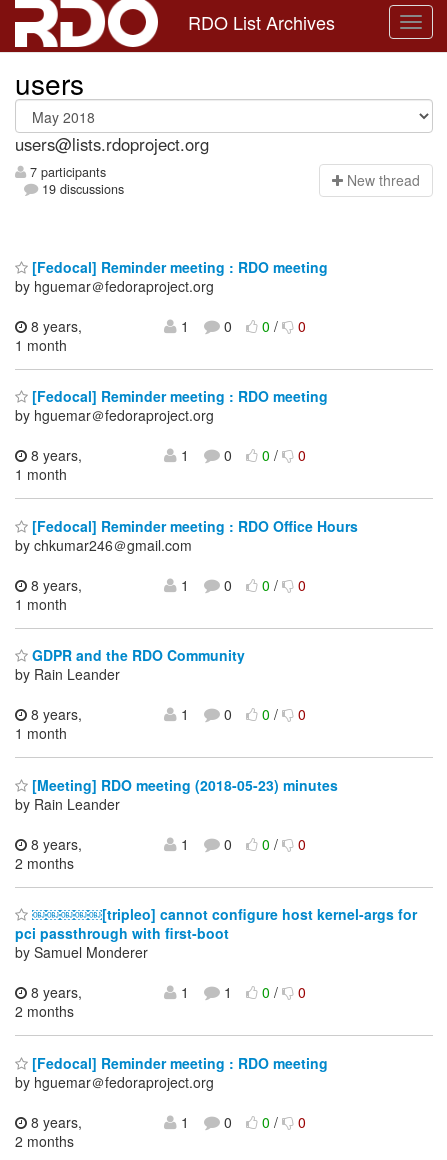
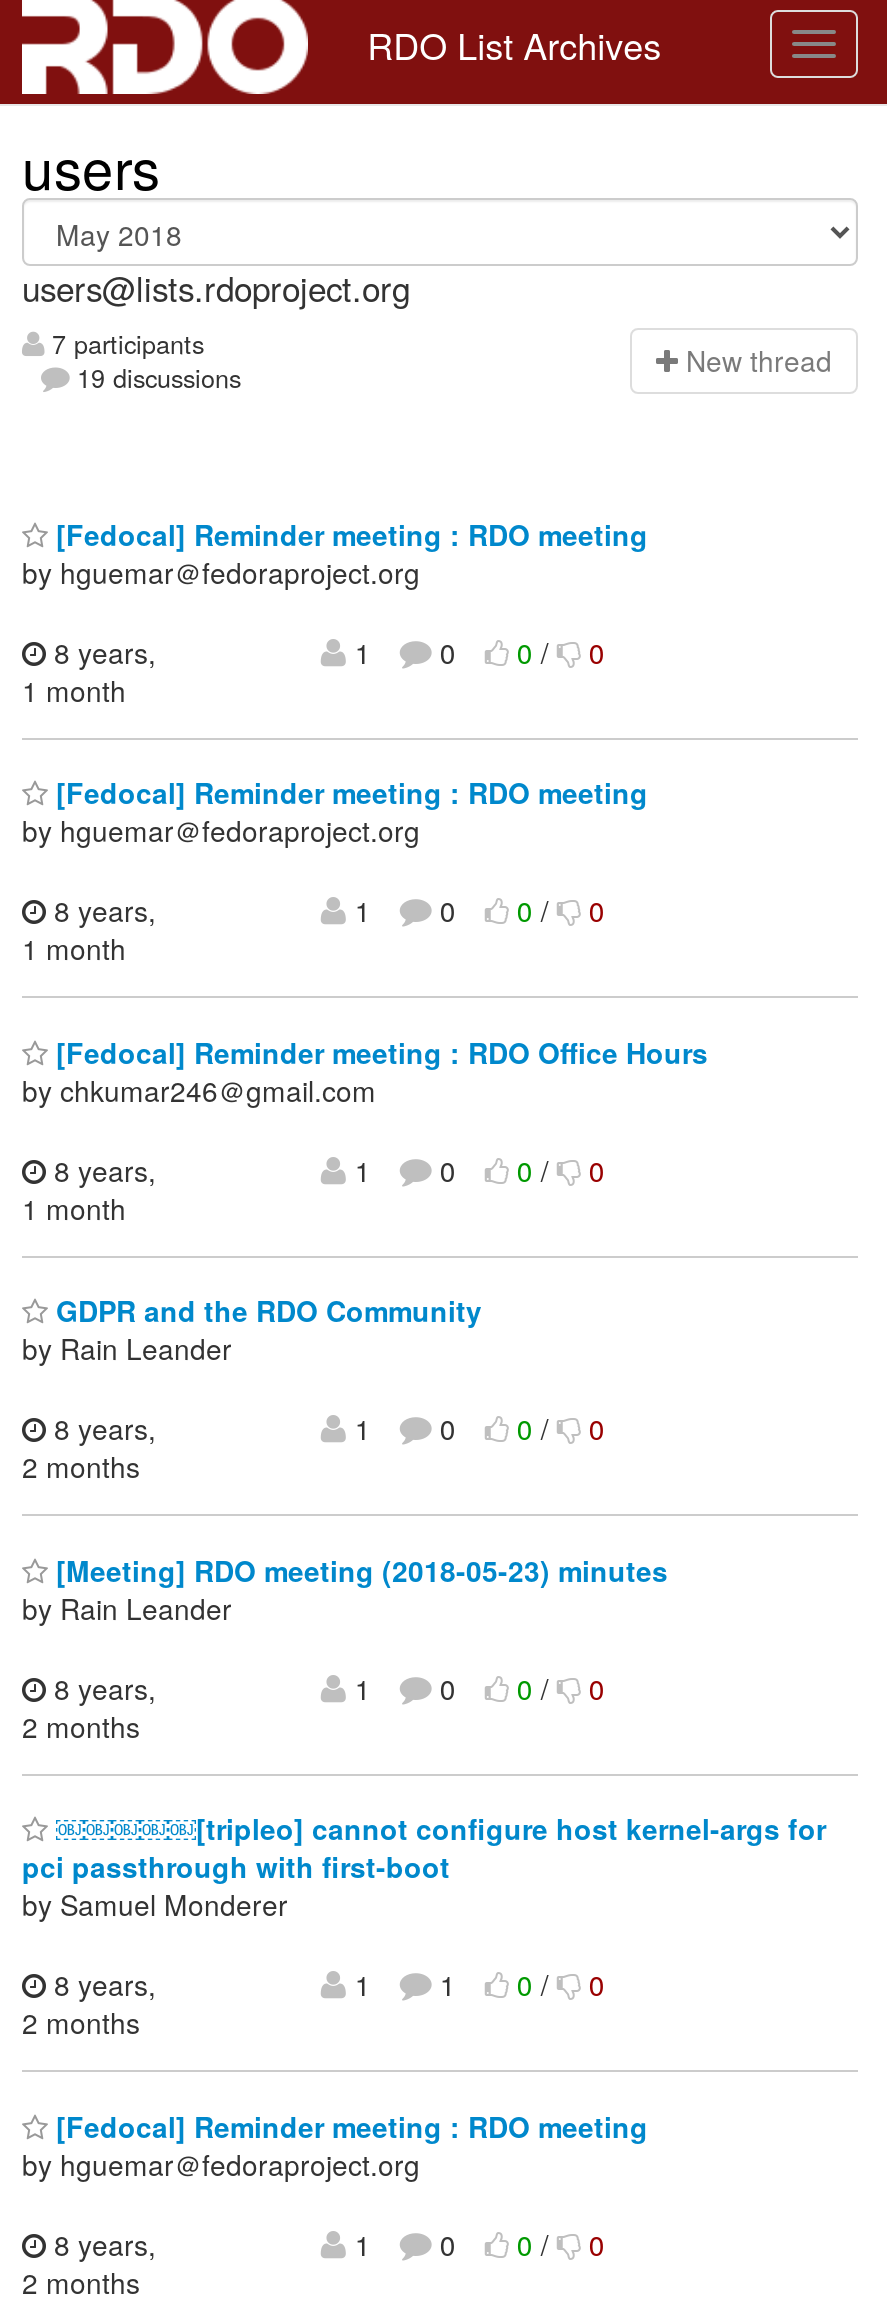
- 1 month
+ 2 months
